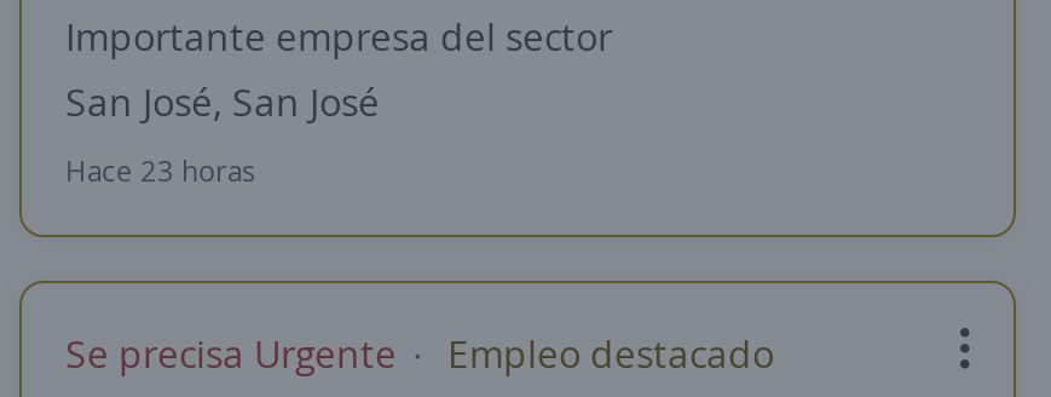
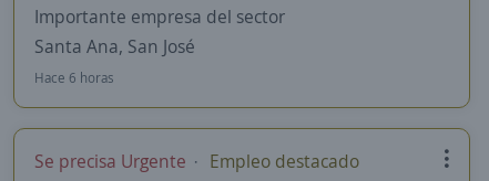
- San José, San José
+ Santa Ana, San José

- Hace 23 horas
+ Hace 6 horas
